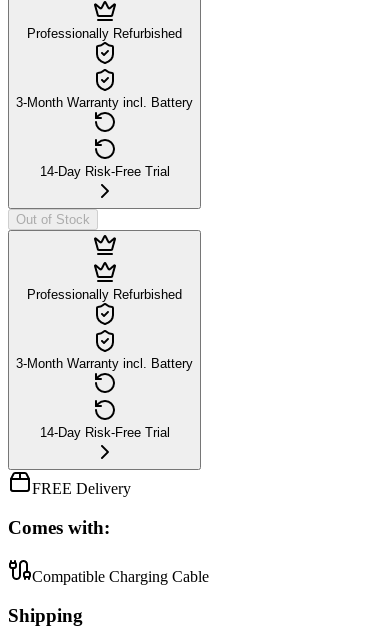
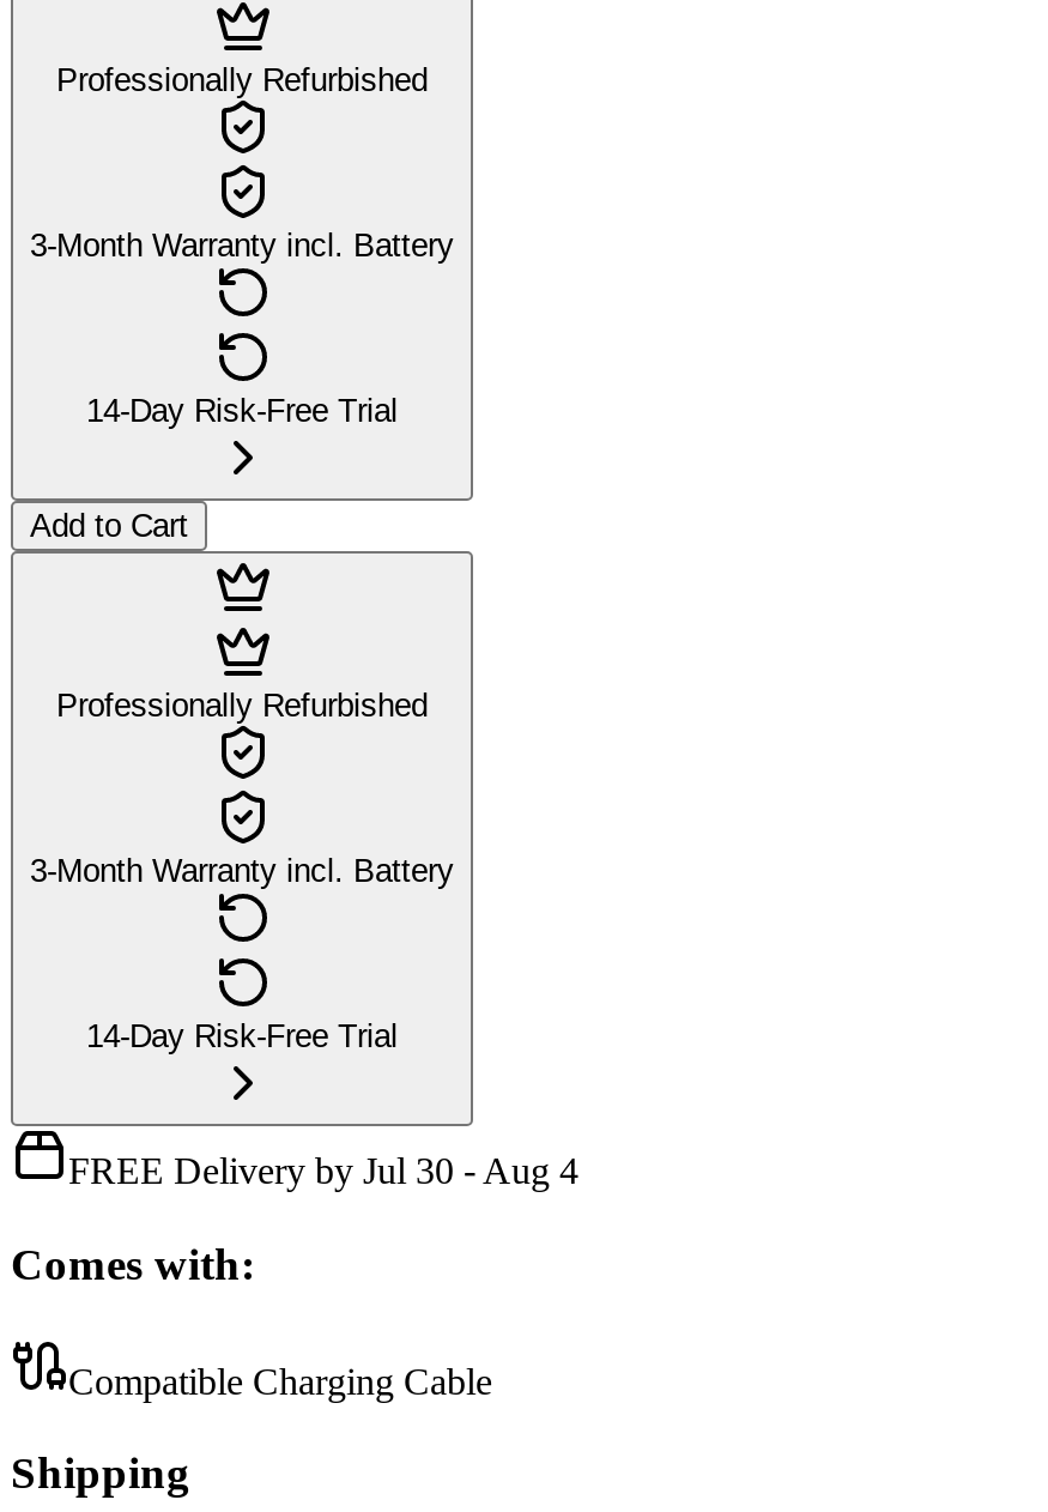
- Out of Stock
+ Add to Cart

- FREE Delivery
+ FREE Delivery by Jul 30 - Aug 4
